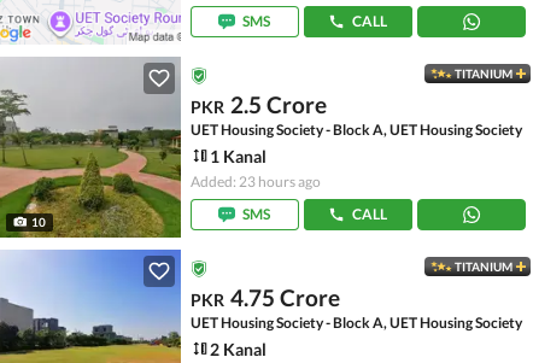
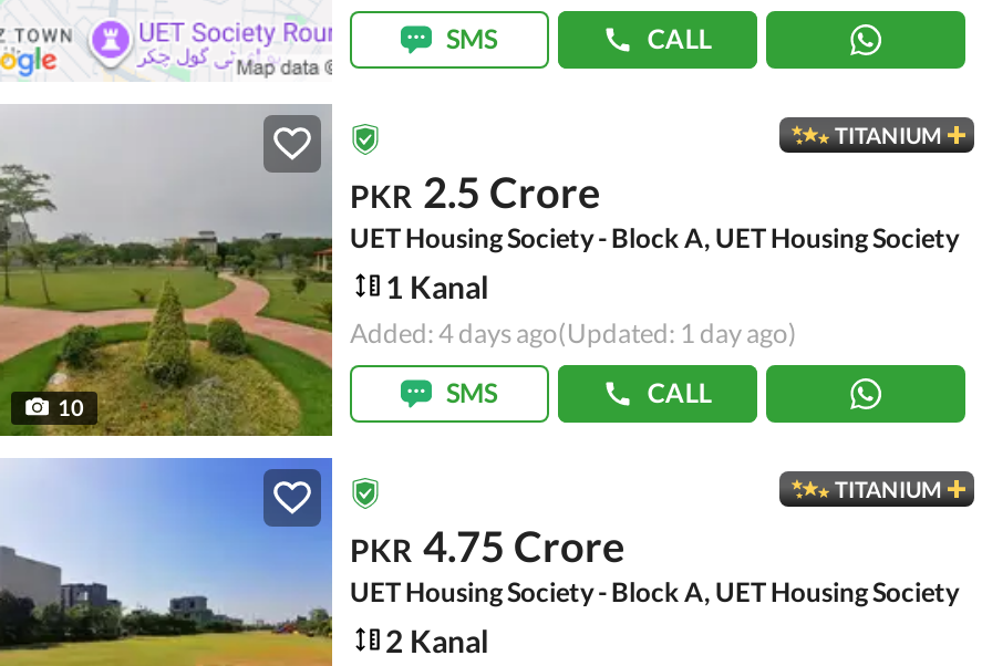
- Added: 23 hours ago
+ Added: 4 days ago(Updated: 1 day ago)
